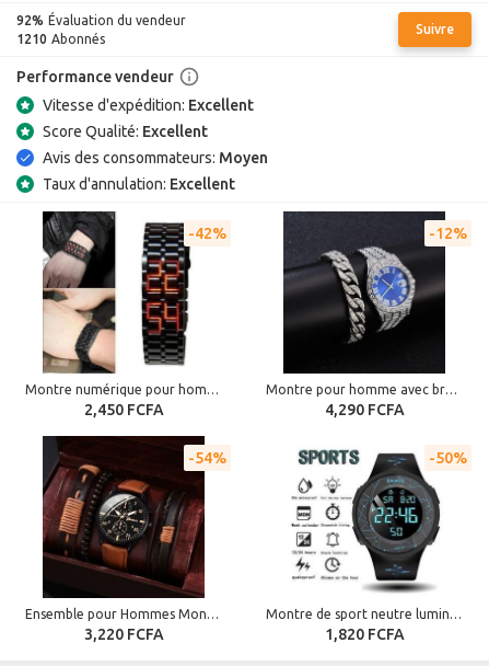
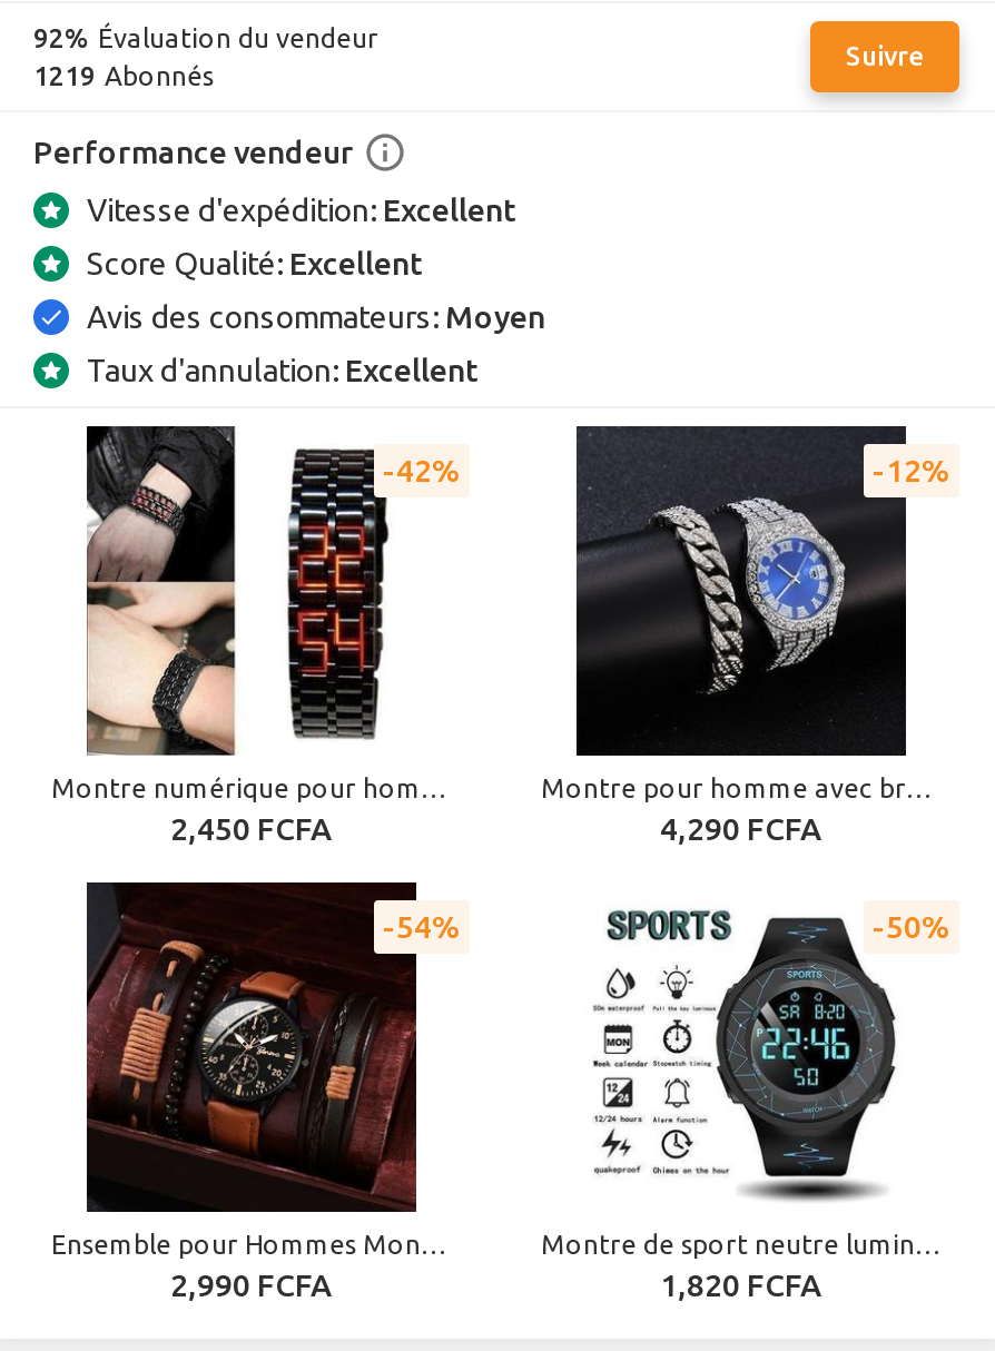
- 1210 Abonnés
+ 1219 Abonnés

- 3,220 FCFA
+ 2,990 FCFA
